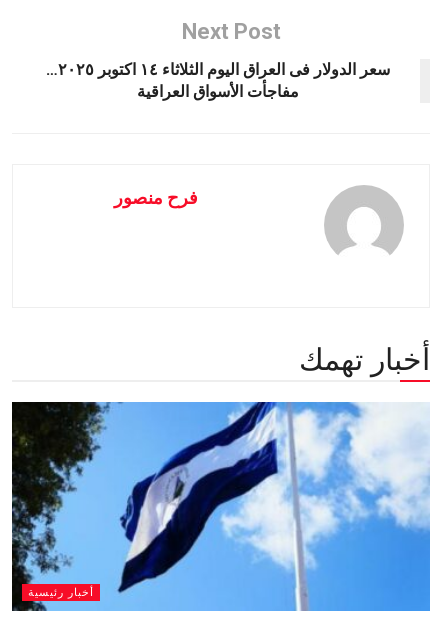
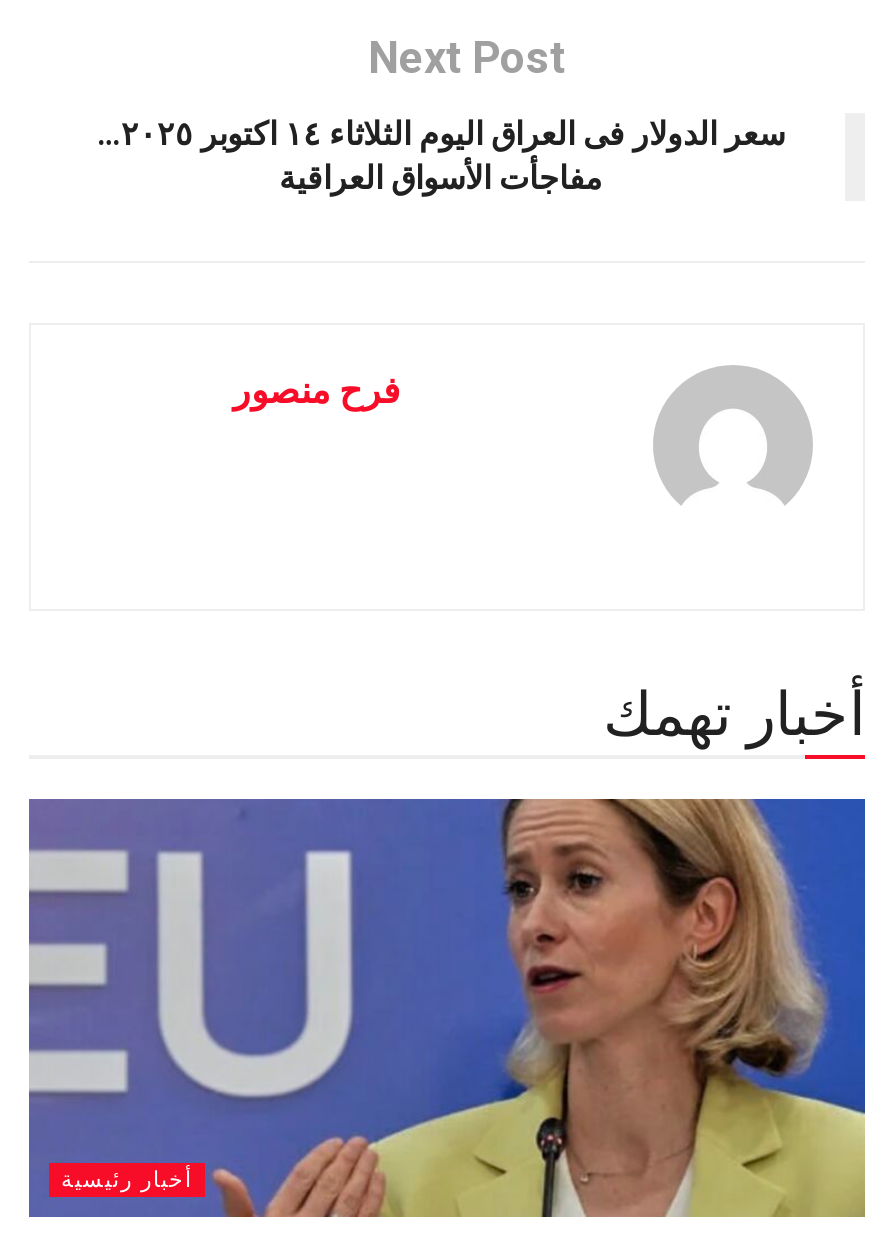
- [image]
+ [image]
